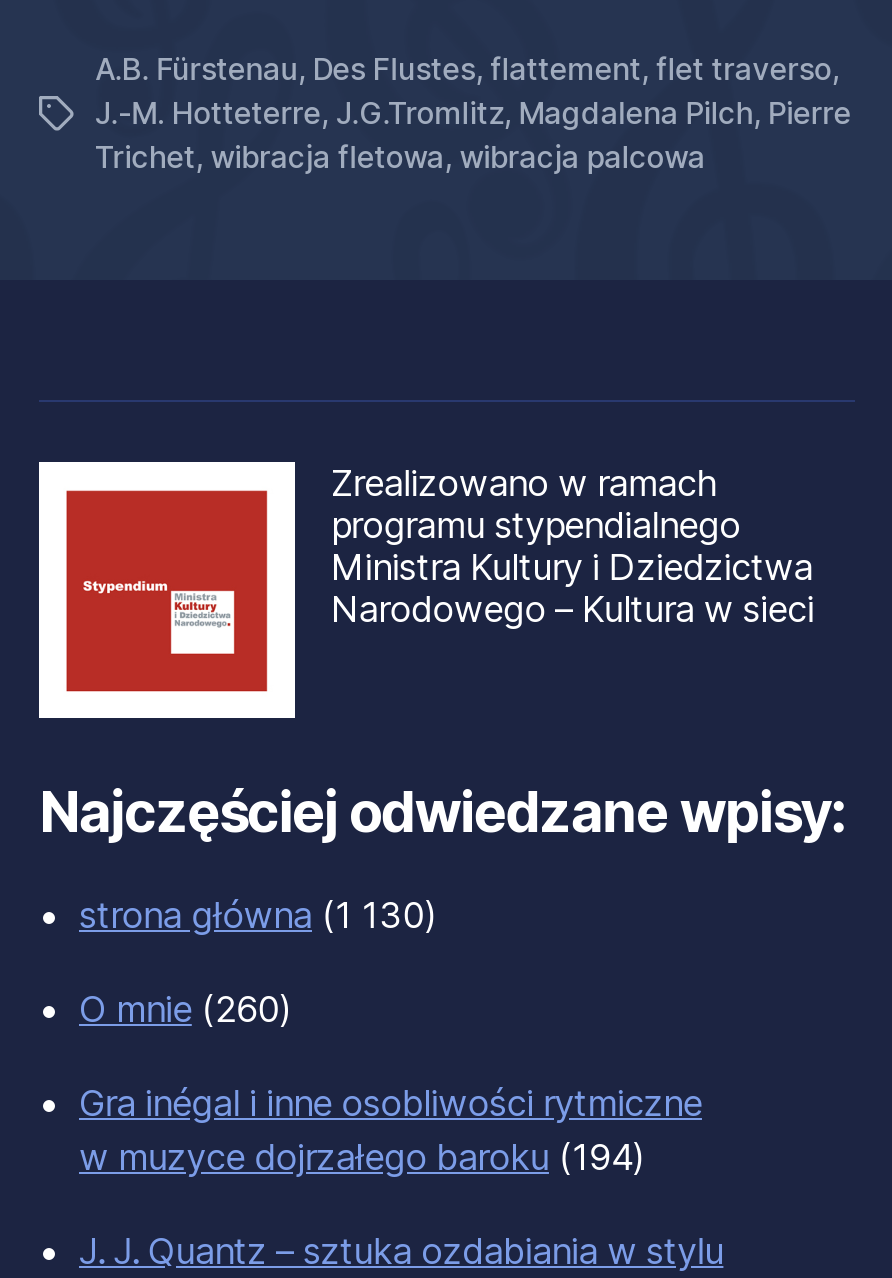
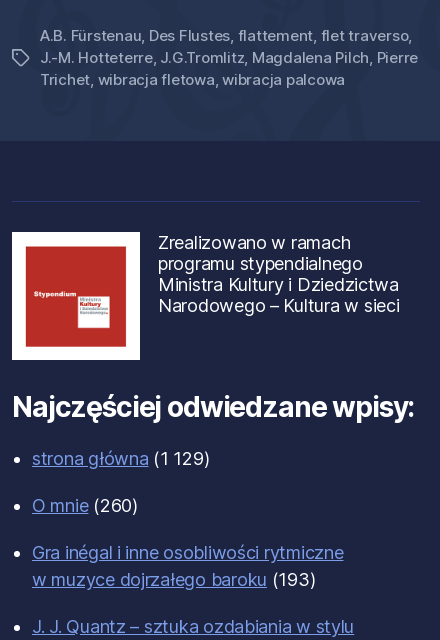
- strona główna (1 130)
+ strona główna (1 129)

- w muzyce dojrzałego baroku (194)
+ w muzyce dojrzałego baroku (193)
